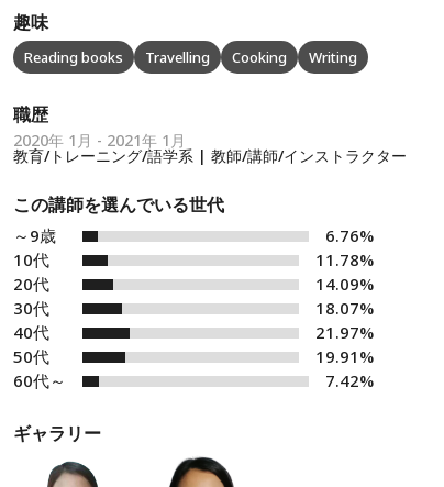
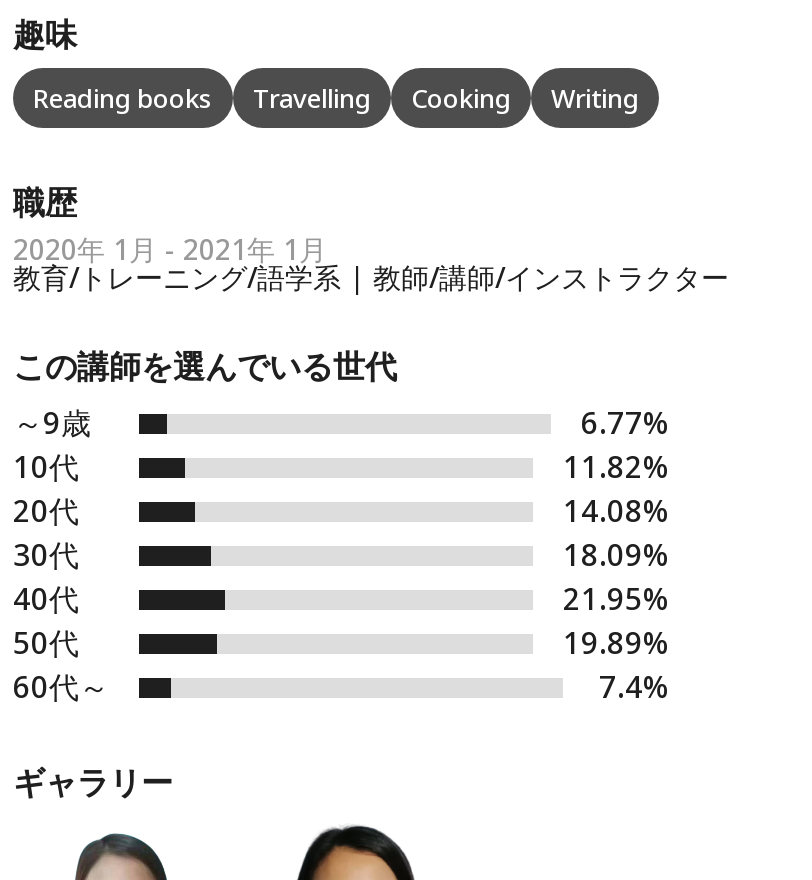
- 6.76%
+ 6.77%

- 11.78%
+ 11.82%

- 14.09%
+ 14.08%

- 18.07%
+ 18.09%

- 21.97%
+ 21.95%

- 19.91%
+ 19.89%

- 7.42%
+ 7.4%
